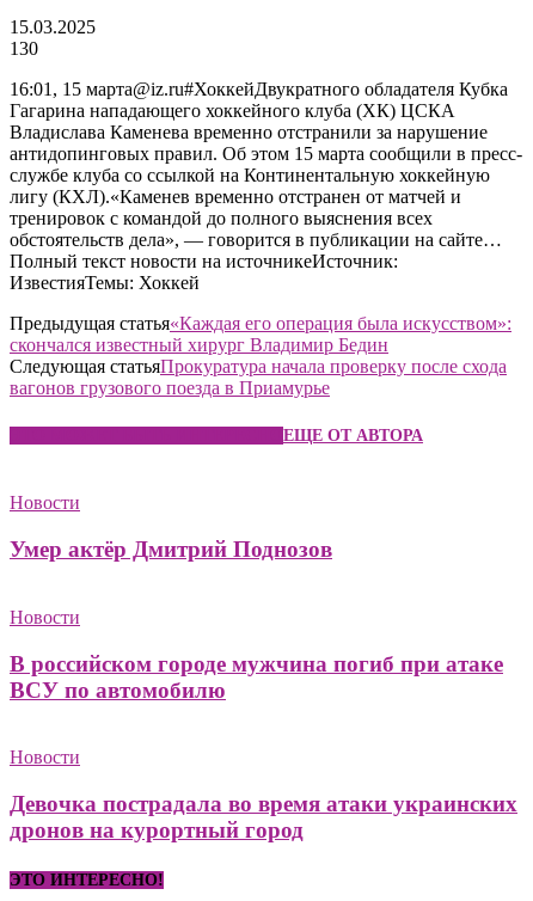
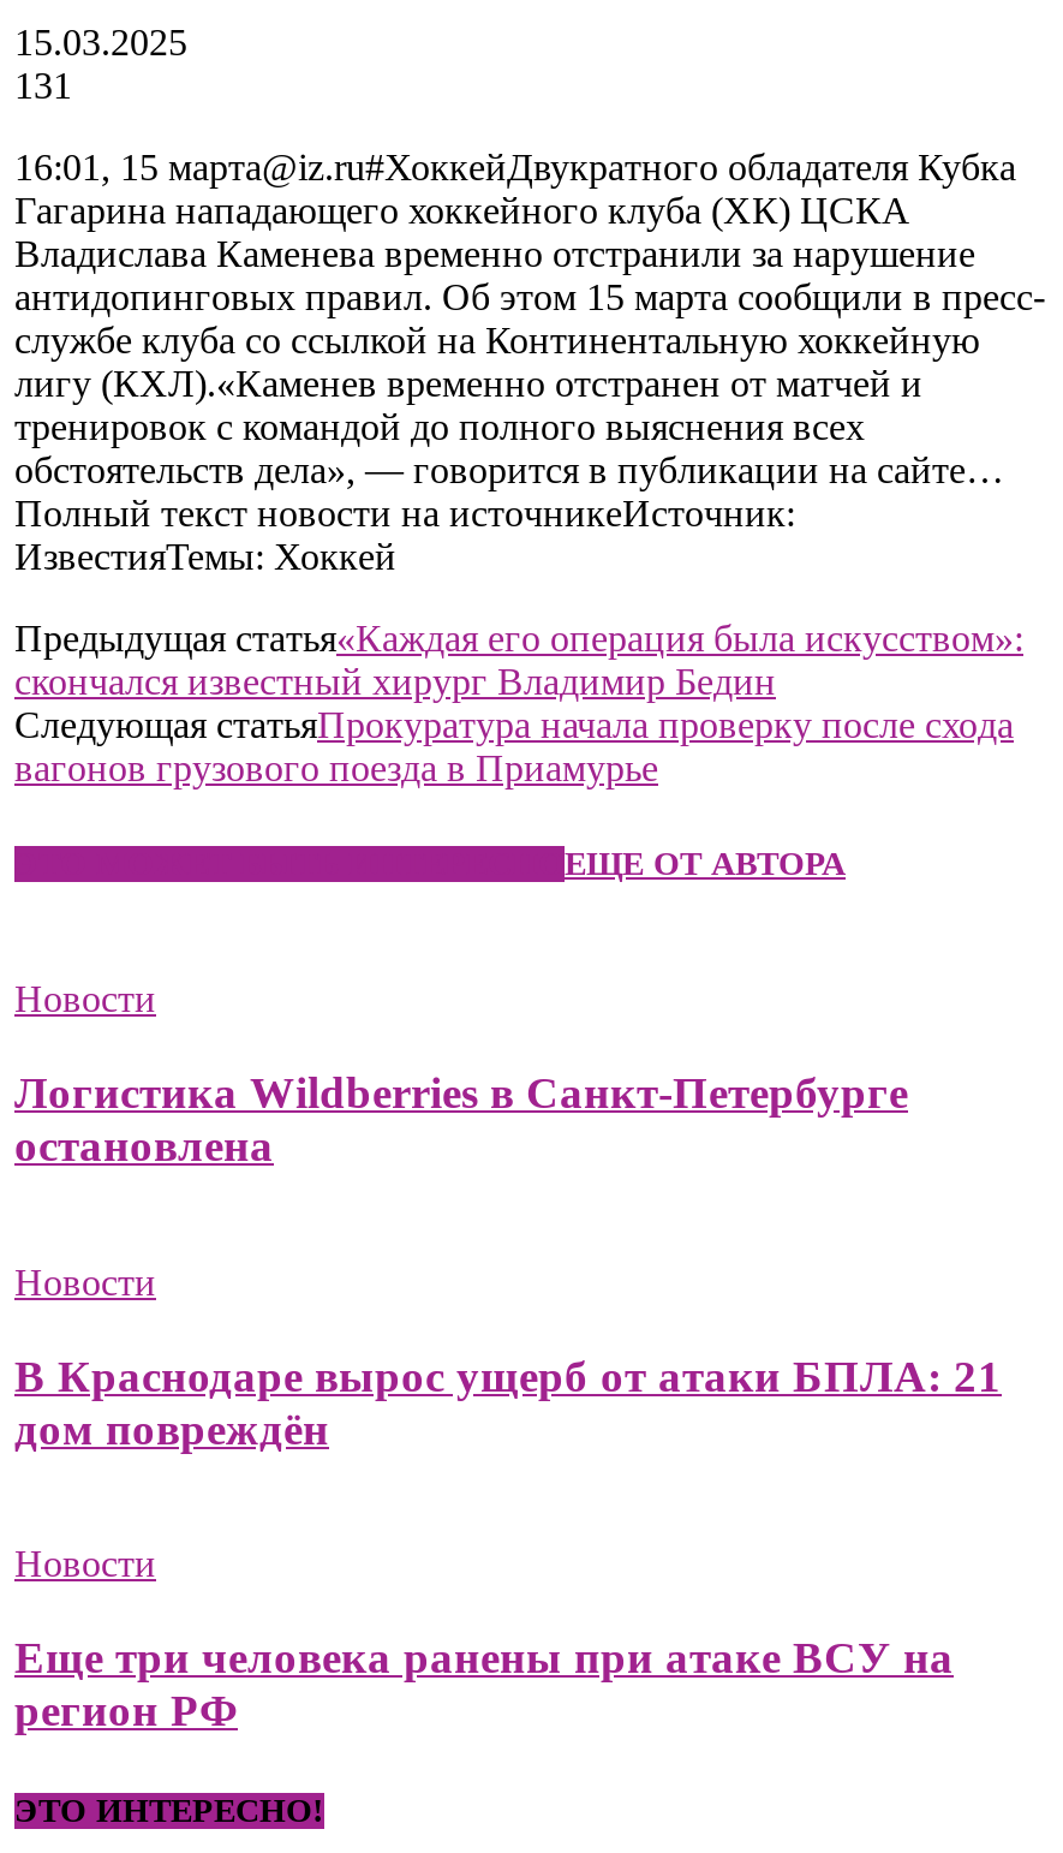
- 130
+ 131

- Умер актёр Дмитрий Поднозов
+ Логистика Wildberries в Санкт-Петербурге
+ остановлена

- В российском городе мужчина погиб при атаке
- ВСУ по автомобилю
+ В Краснодаре вырос ущерб от атаки БПЛА: 21
+ дом повреждён

- Девочка пострадала во время атаки украинских
- дронов на курортный город
+ Еще три человека ранены при атаке ВСУ на
+ регион РФ
